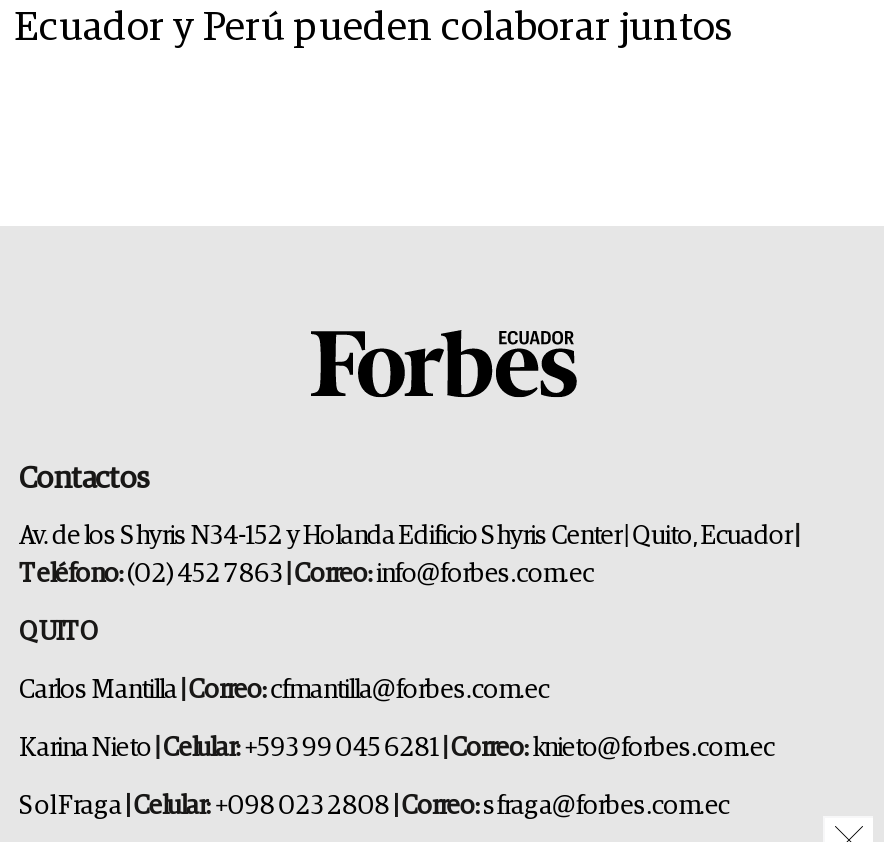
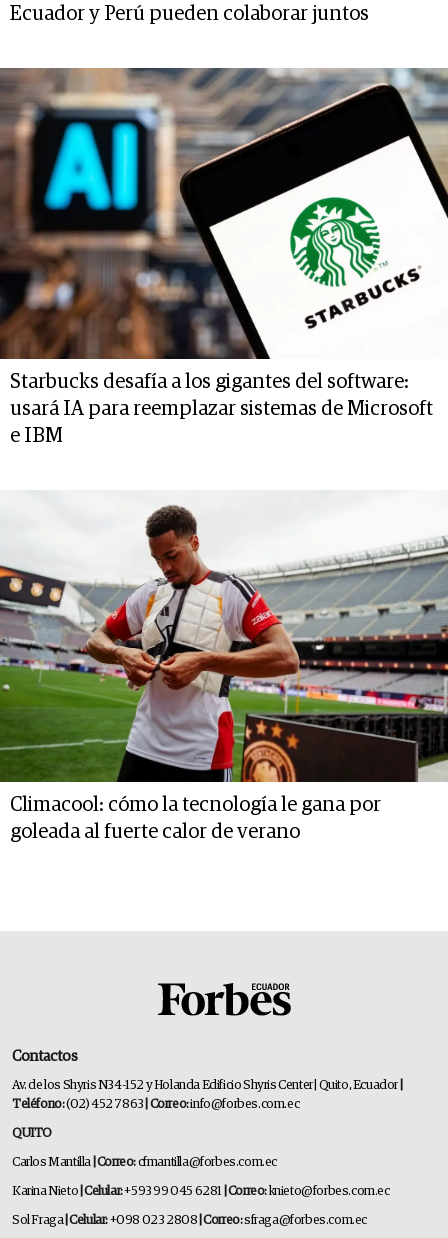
+ [image]
+ Starbucks desafía a los gigantes del software:
+ usará IA para reemplazar sistemas de Microsoft
+ e IBM

+ [image]
+ Climacool: cómo la tecnología le gana por
+ goleada al fuerte calor de verano
